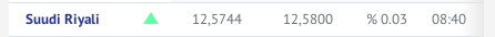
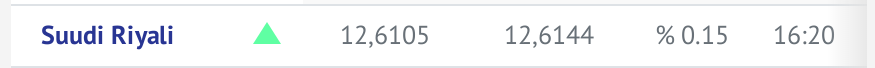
- 12,5744
+ 12,6105

- 12,5800
+ 12,6144

- % 0.03
+ % 0.15

- 08:40
+ 16:20
